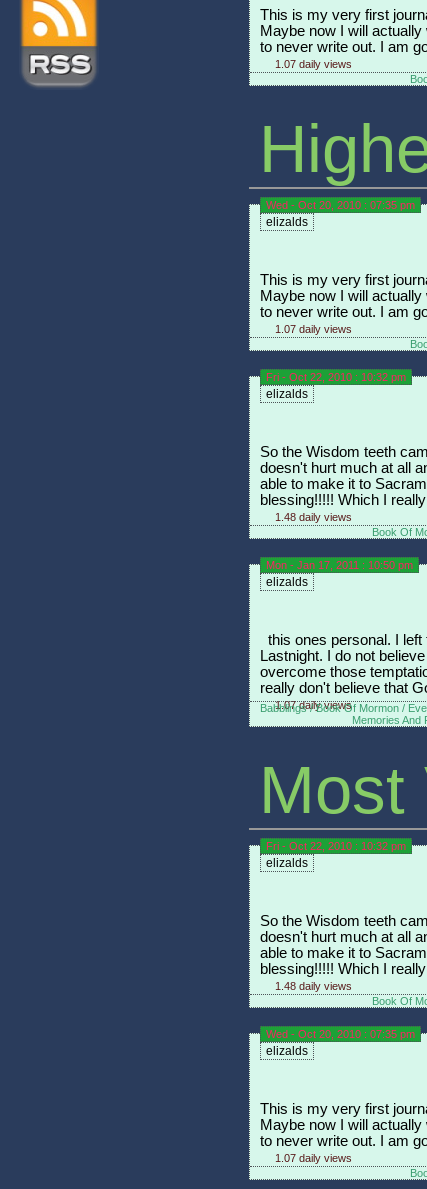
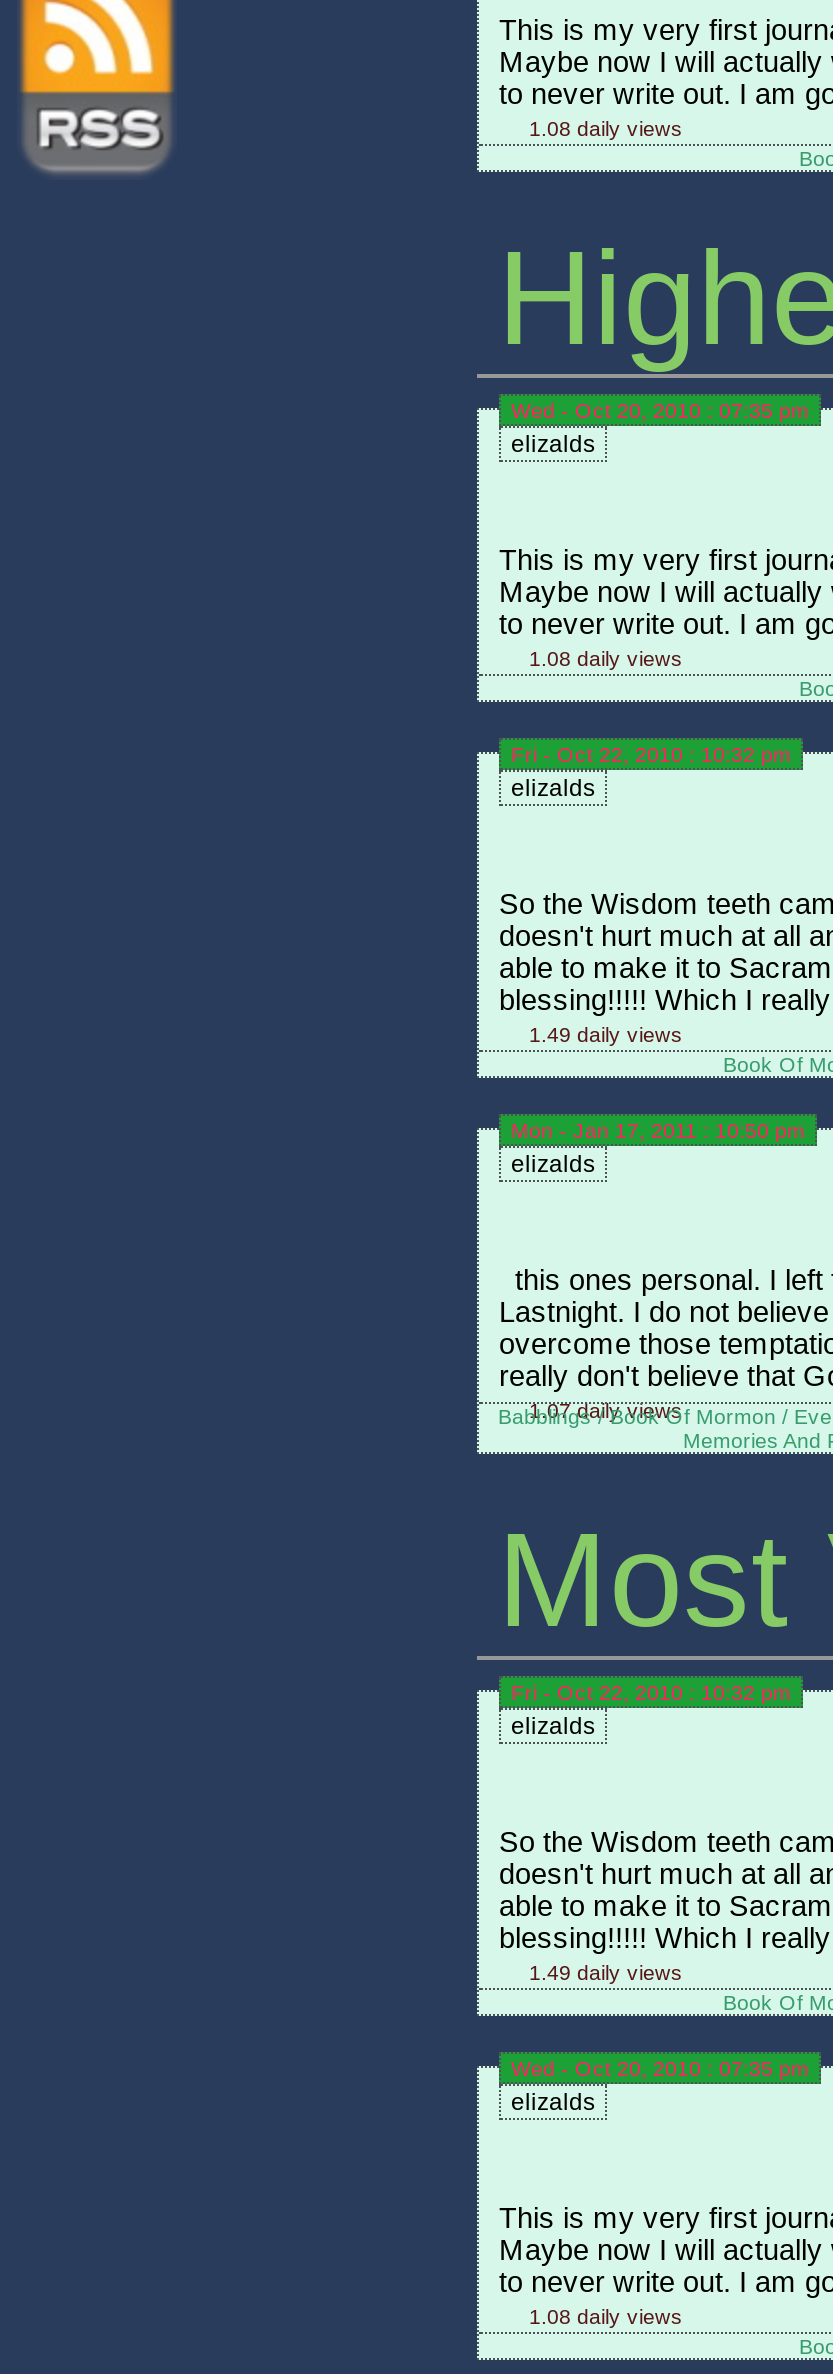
- 1.07 daily views
+ 1.08 daily views

- 1.07 daily views
+ 1.08 daily views

- 1.48 daily views
+ 1.49 daily views

- 1.48 daily views
+ 1.49 daily views

- 1.07 daily views
+ 1.08 daily views
